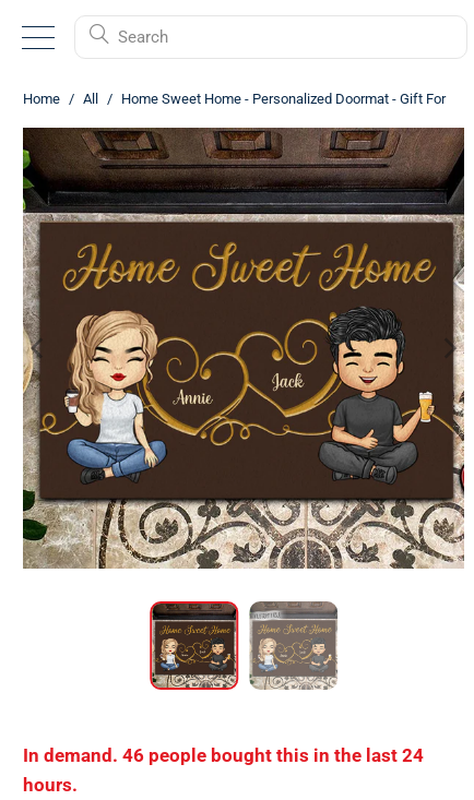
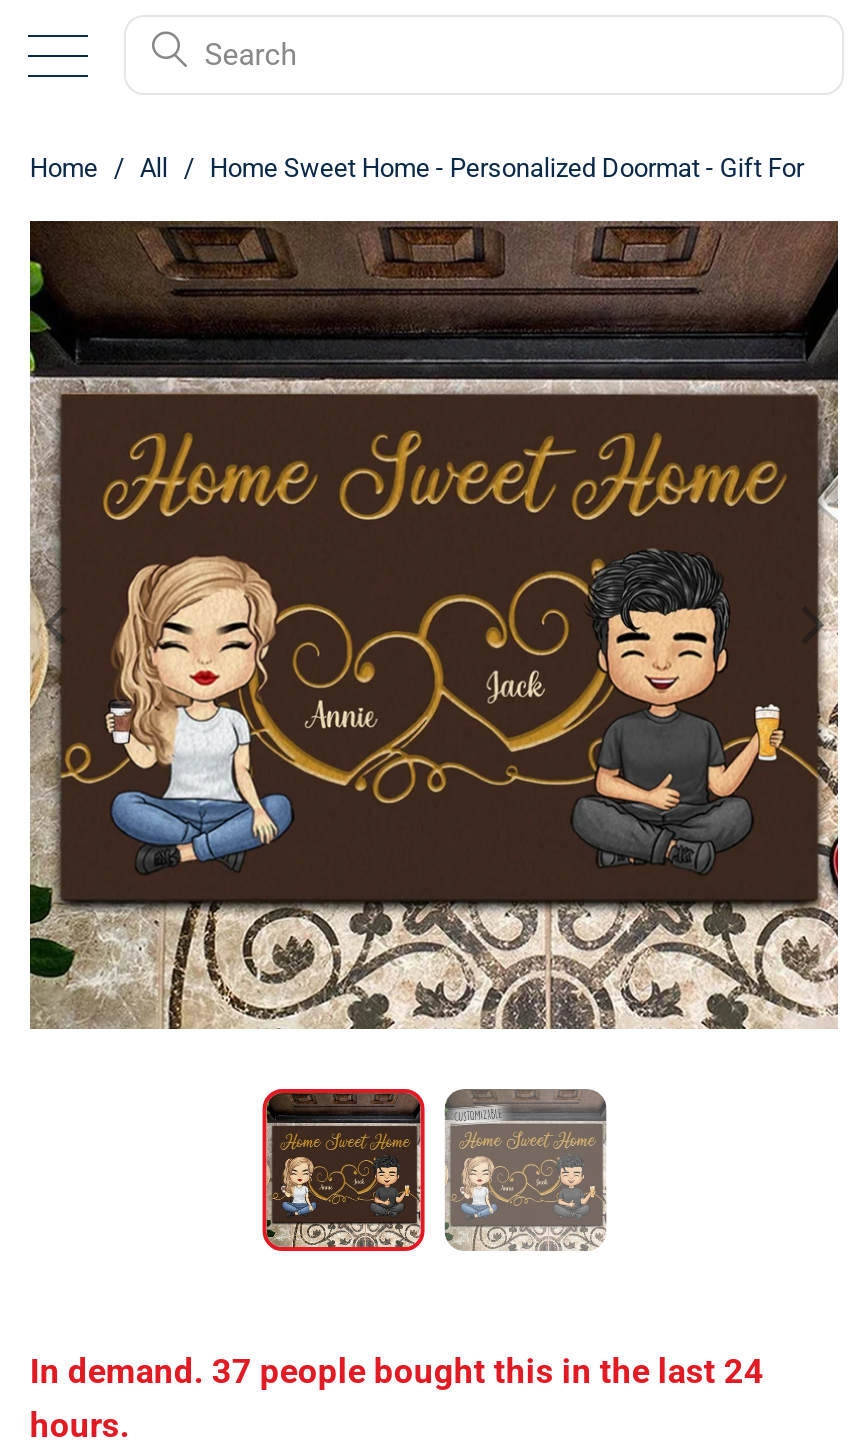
- In demand. 46 people bought this in the last 24
+ In demand. 37 people bought this in the last 24
